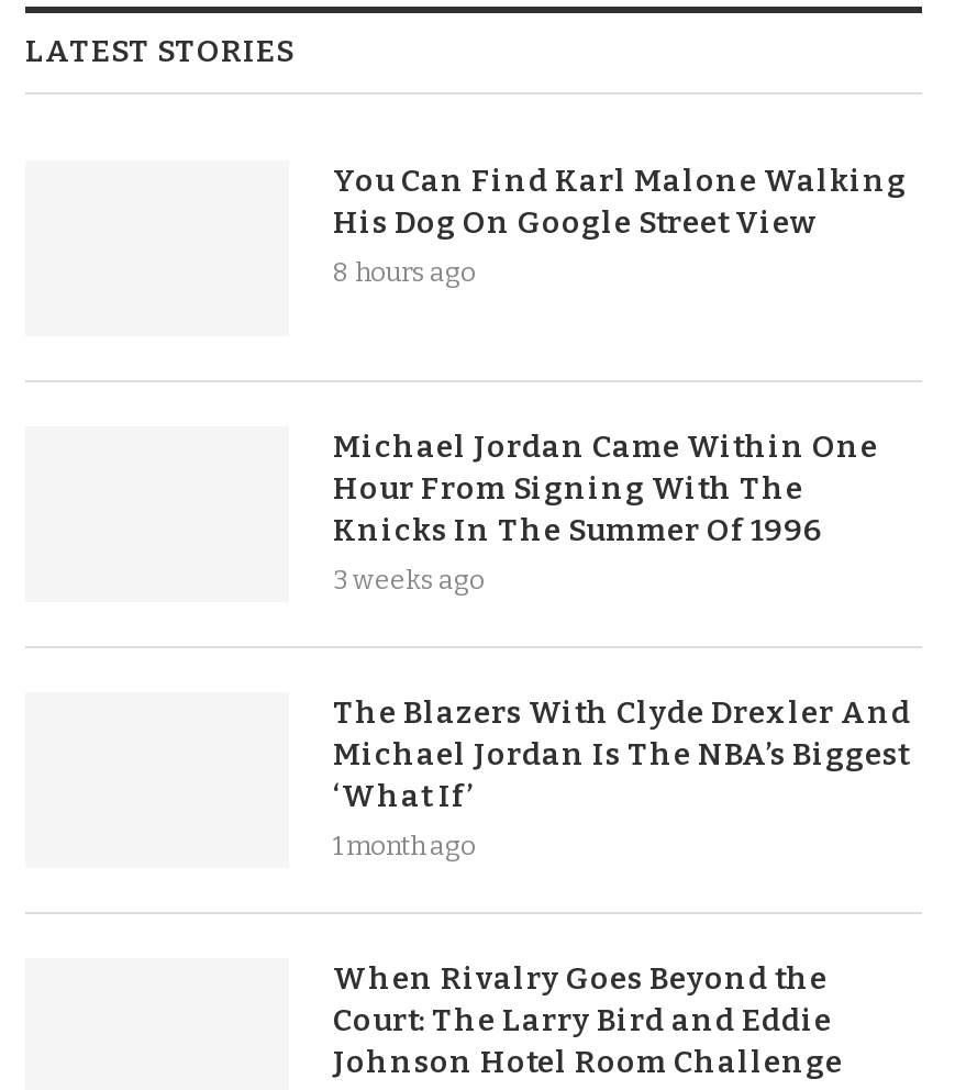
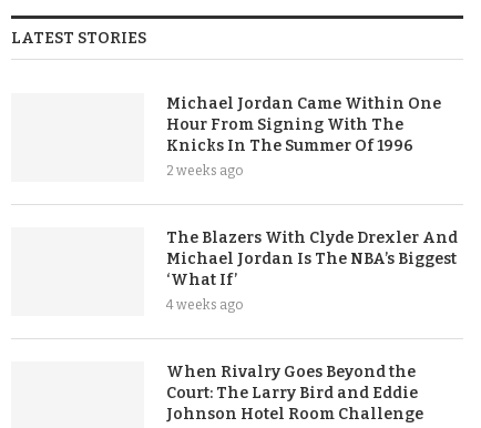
- You Can Find Karl Malone Walking
- His Dog On Google Street View
- 8 hours ago

- 3 weeks ago
+ 2 weeks ago

- 1 month ago
+ 4 weeks ago
